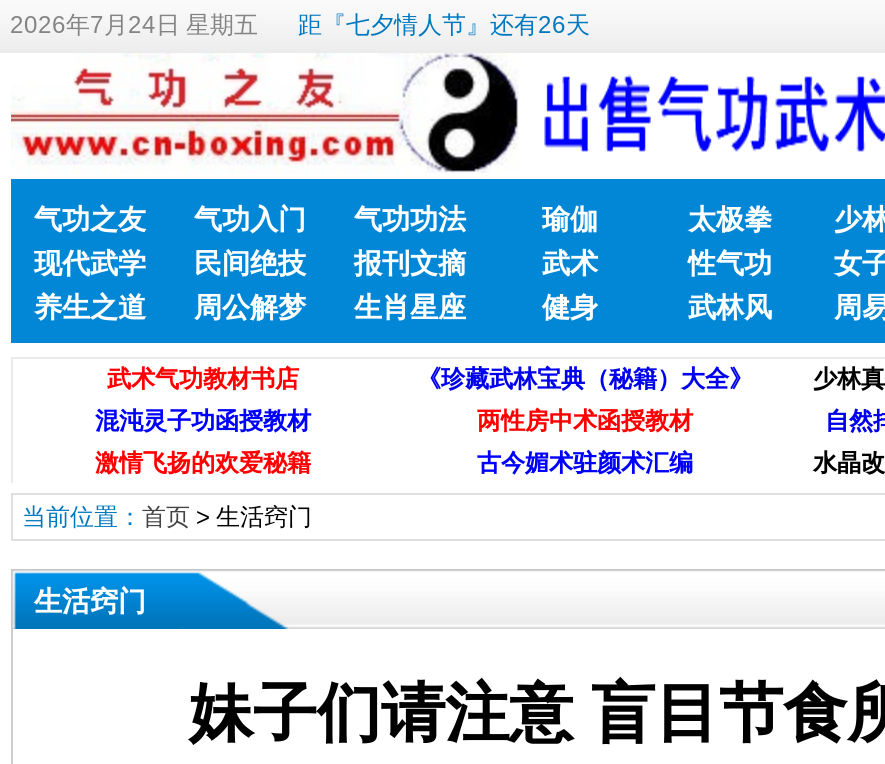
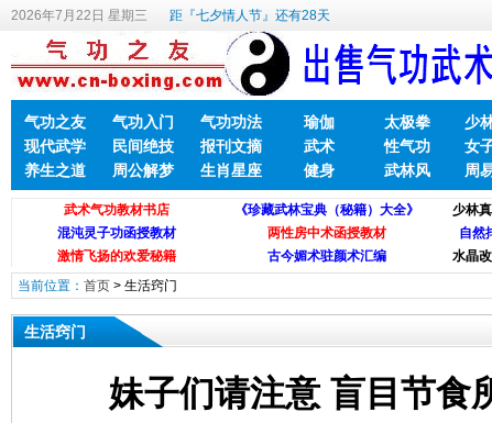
- 2026年7月24日 星期五
+ 2026年7月22日 星期三

- 距『七夕情人节』还有26天
+ 距『七夕情人节』还有28天
